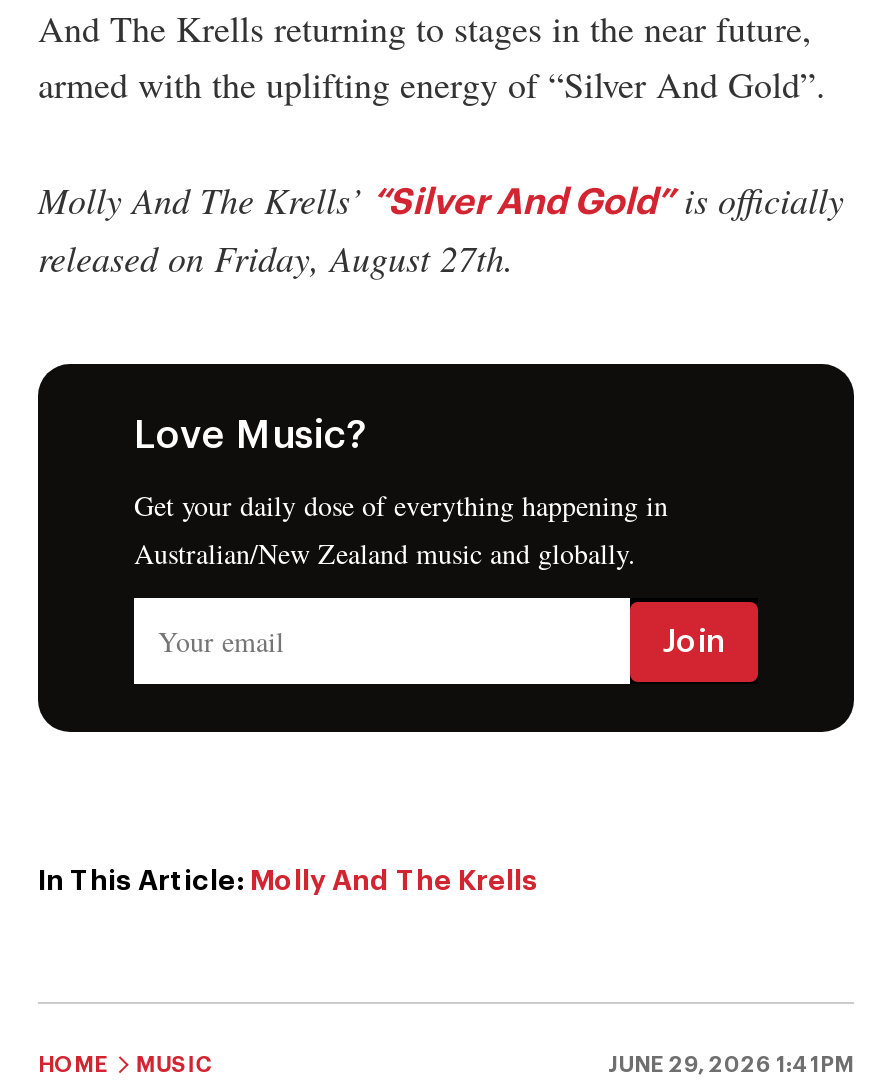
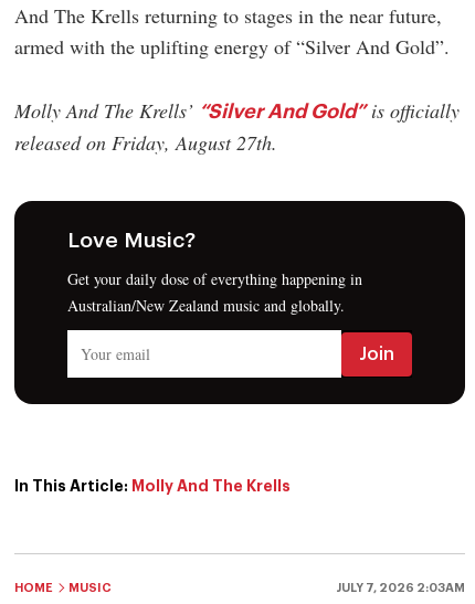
- JUNE 29, 2026 1:41PM
+ JULY 7, 2026 2:03AM
